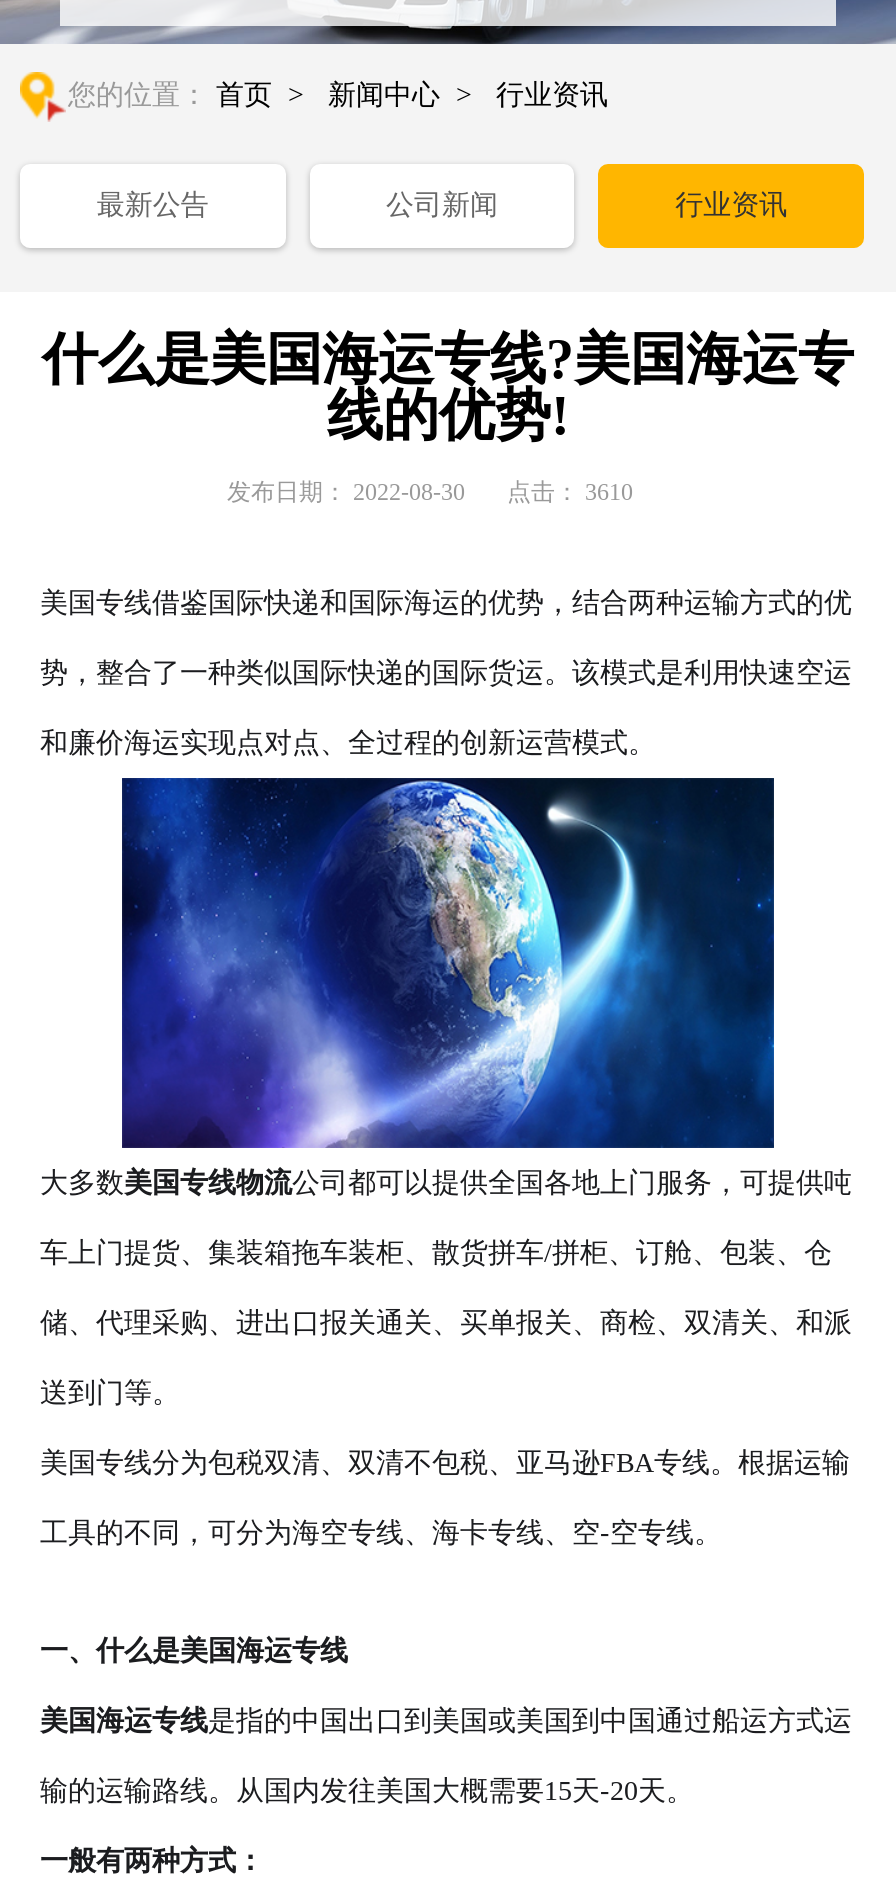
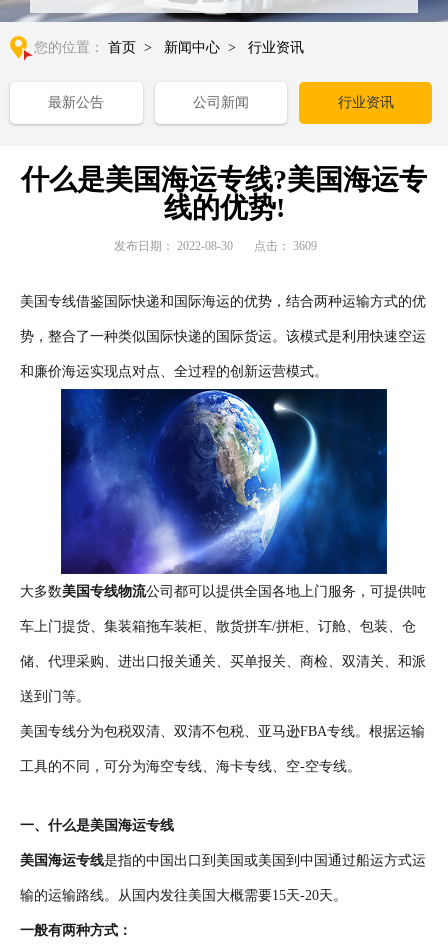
- 发布日期： 2022-08-30 点击： 3610
+ 发布日期： 2022-08-30 点击： 3609
